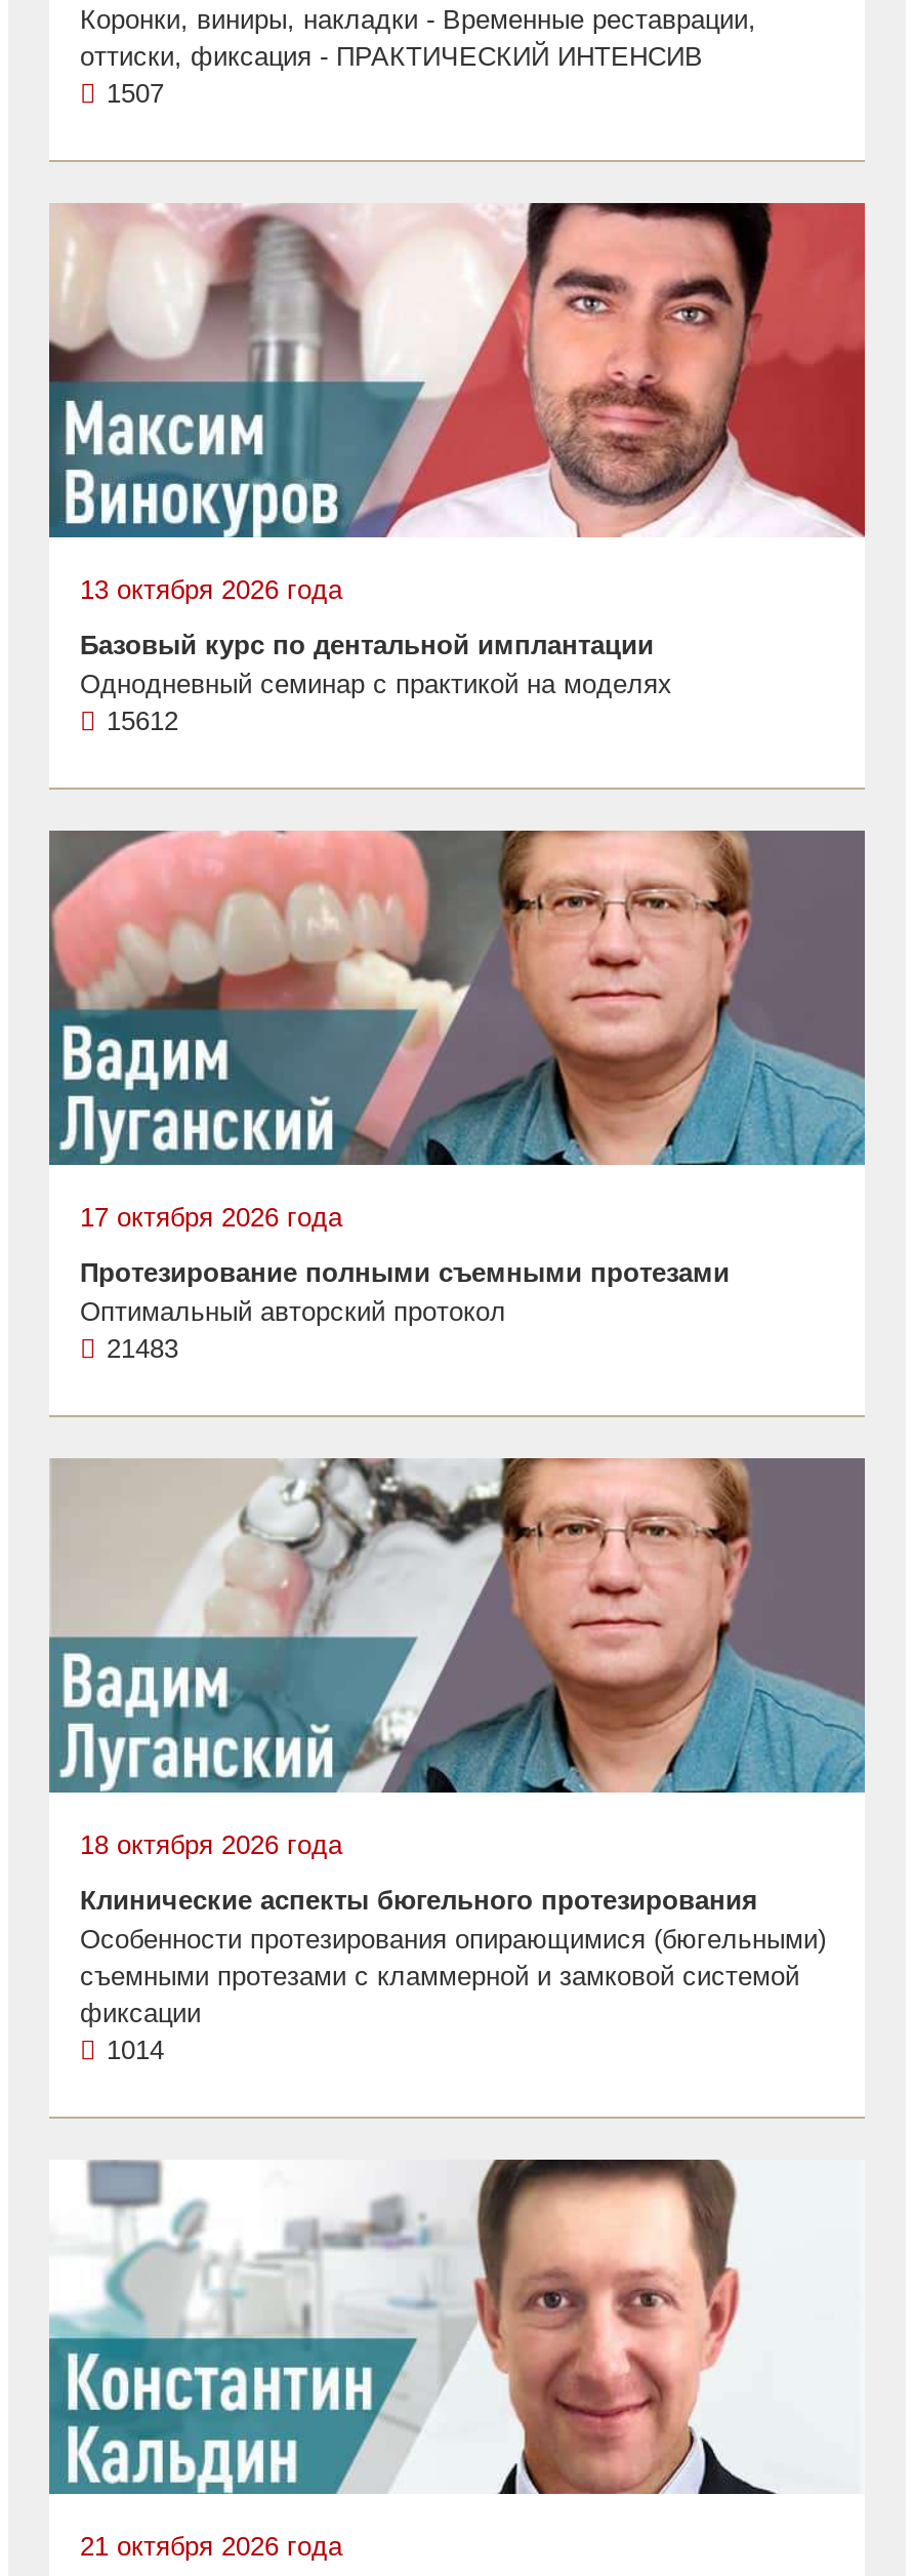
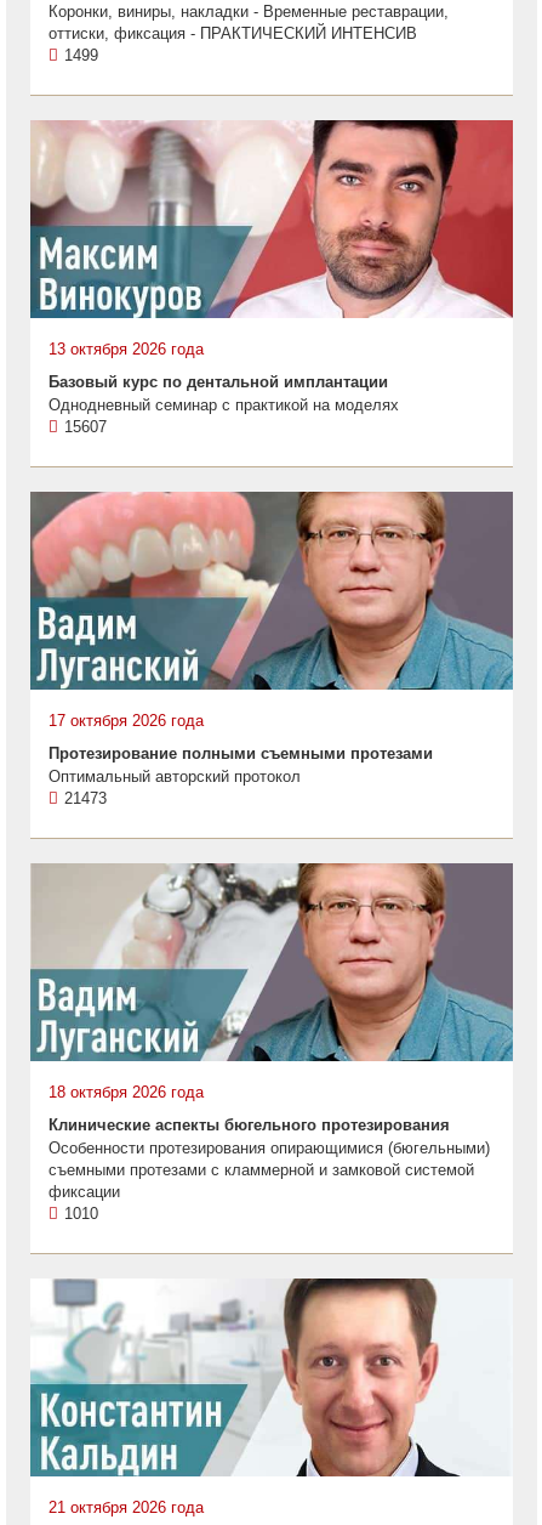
- 1507
+ 1499

- 15612
+ 15607

- 21483
+ 21473

- 1014
+ 1010
